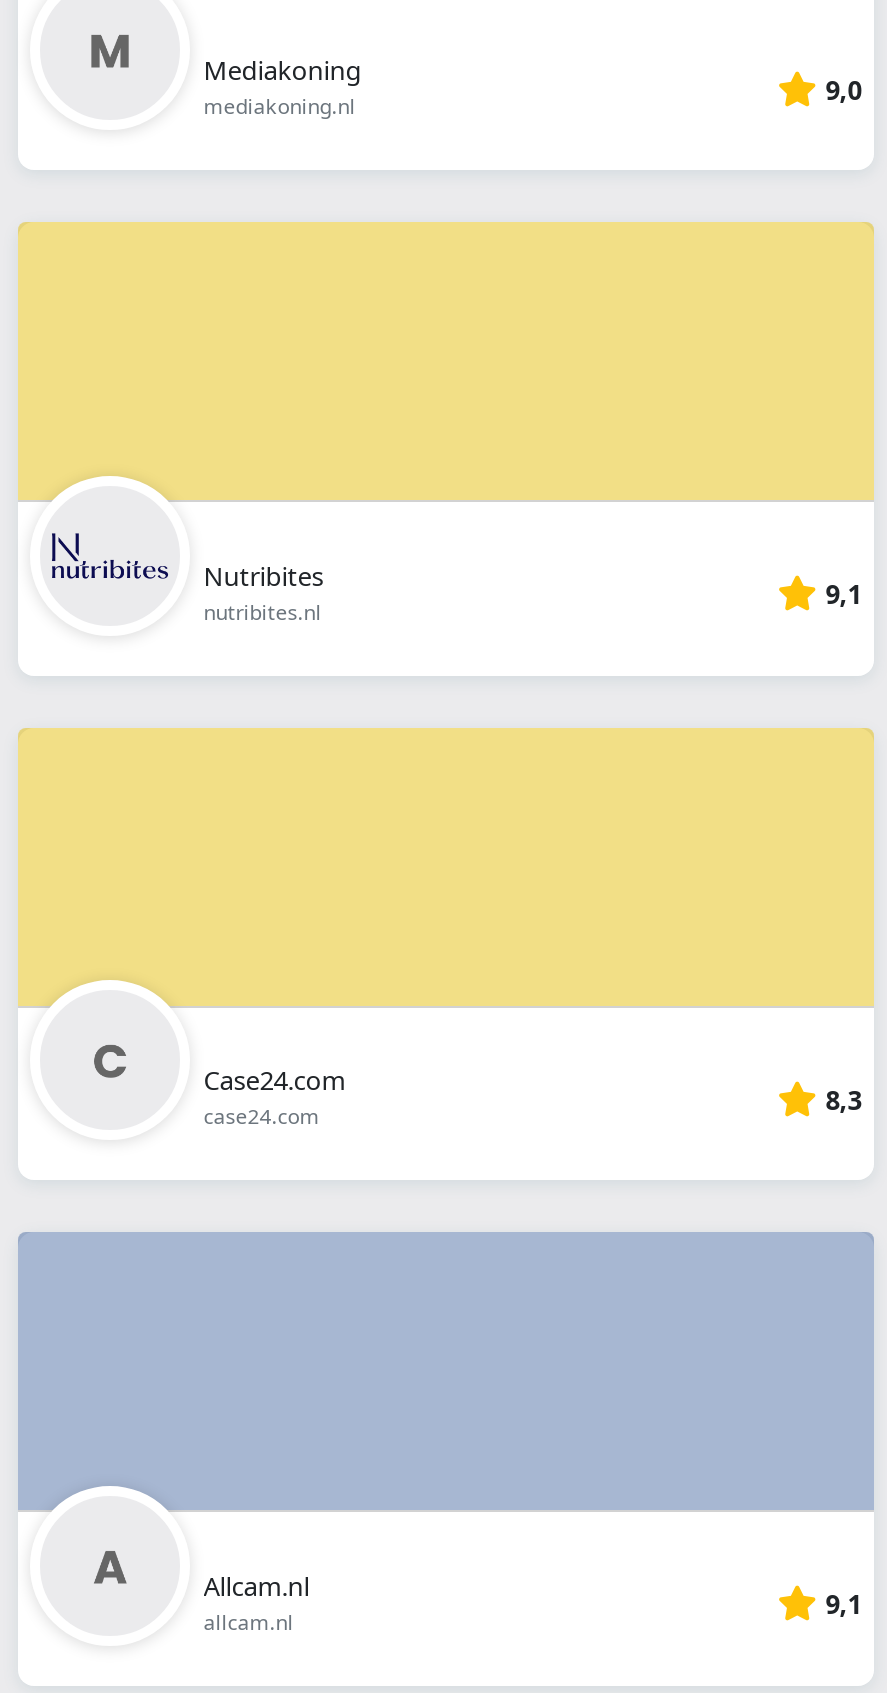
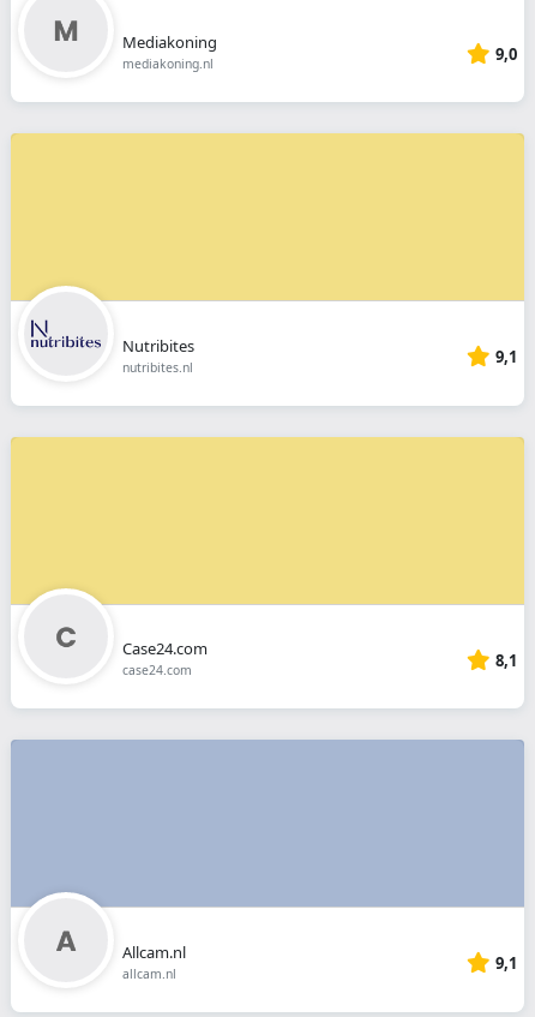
- 8,3
+ 8,1
